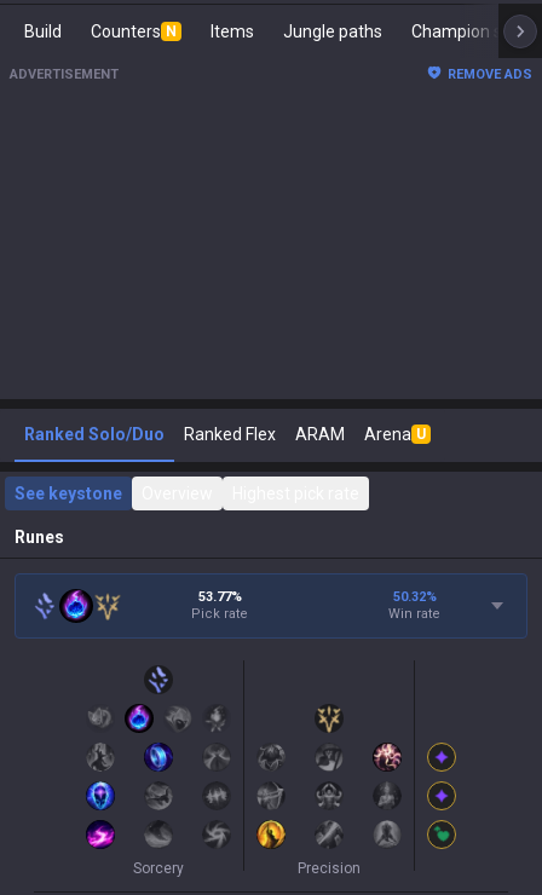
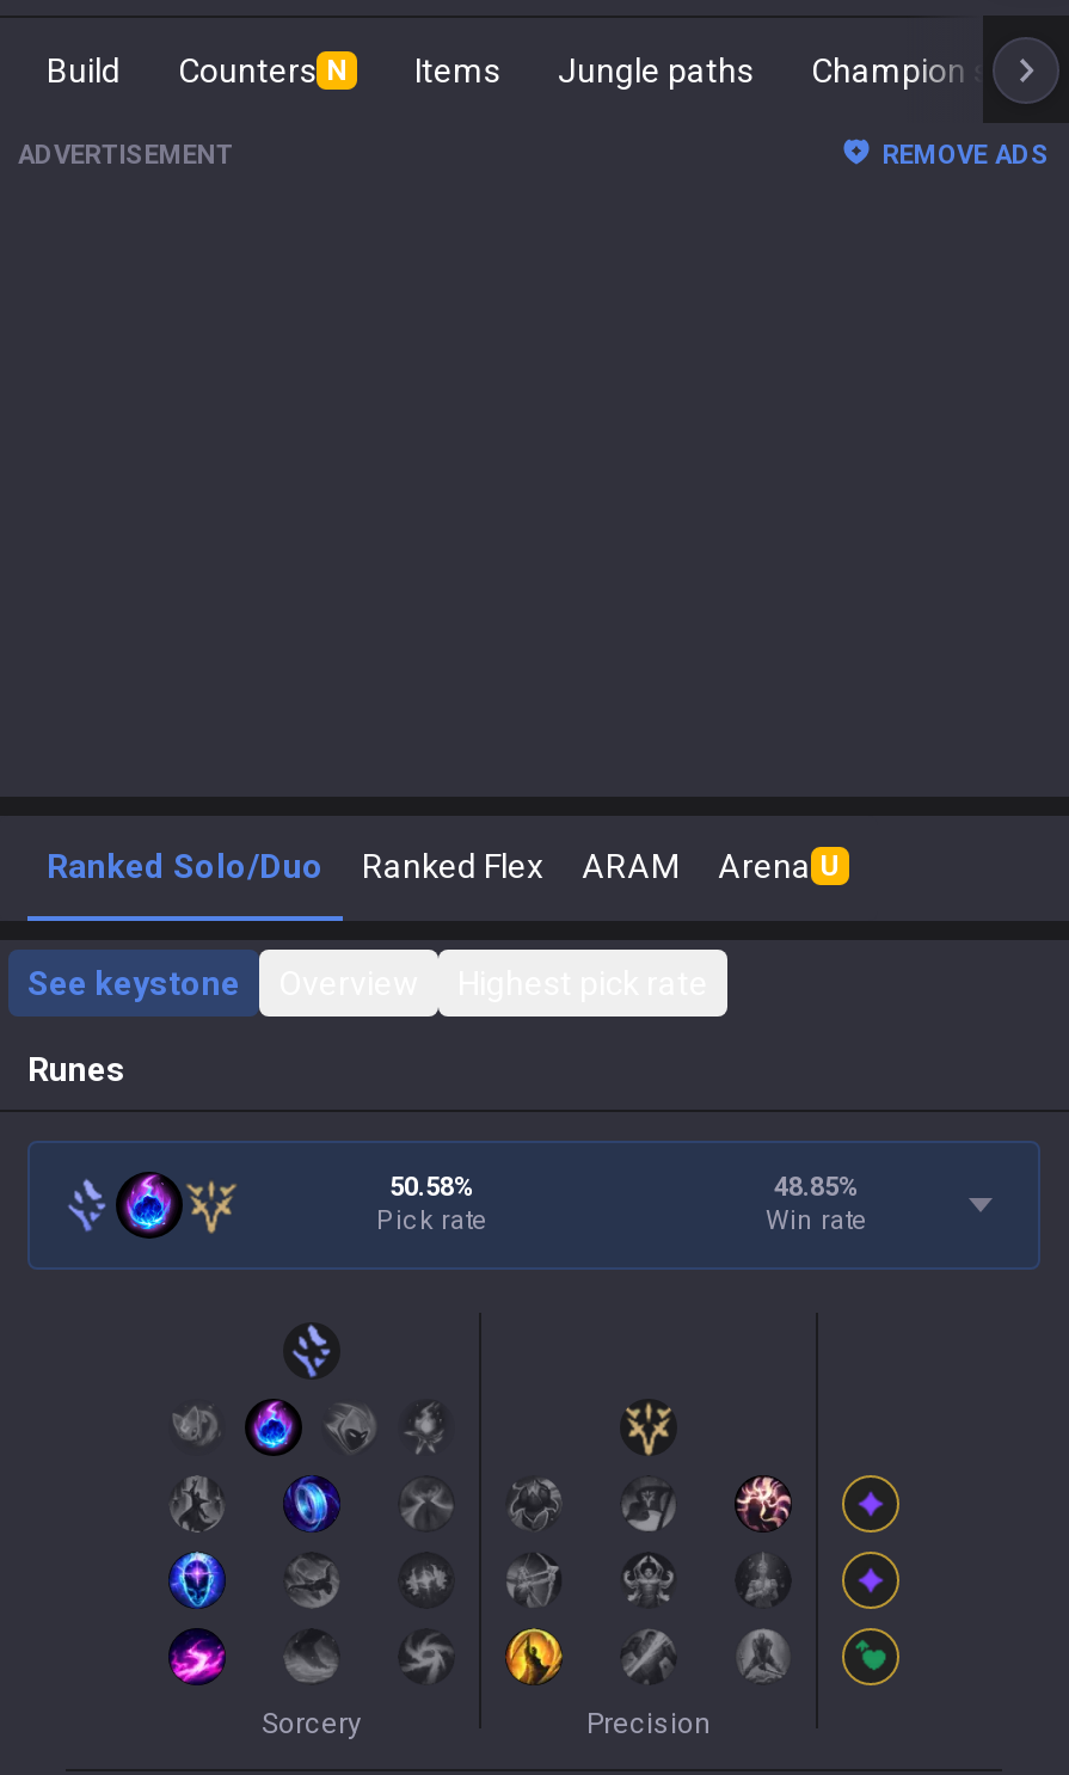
- 53.77%
+ 50.58%

- 50.32%
+ 48.85%
